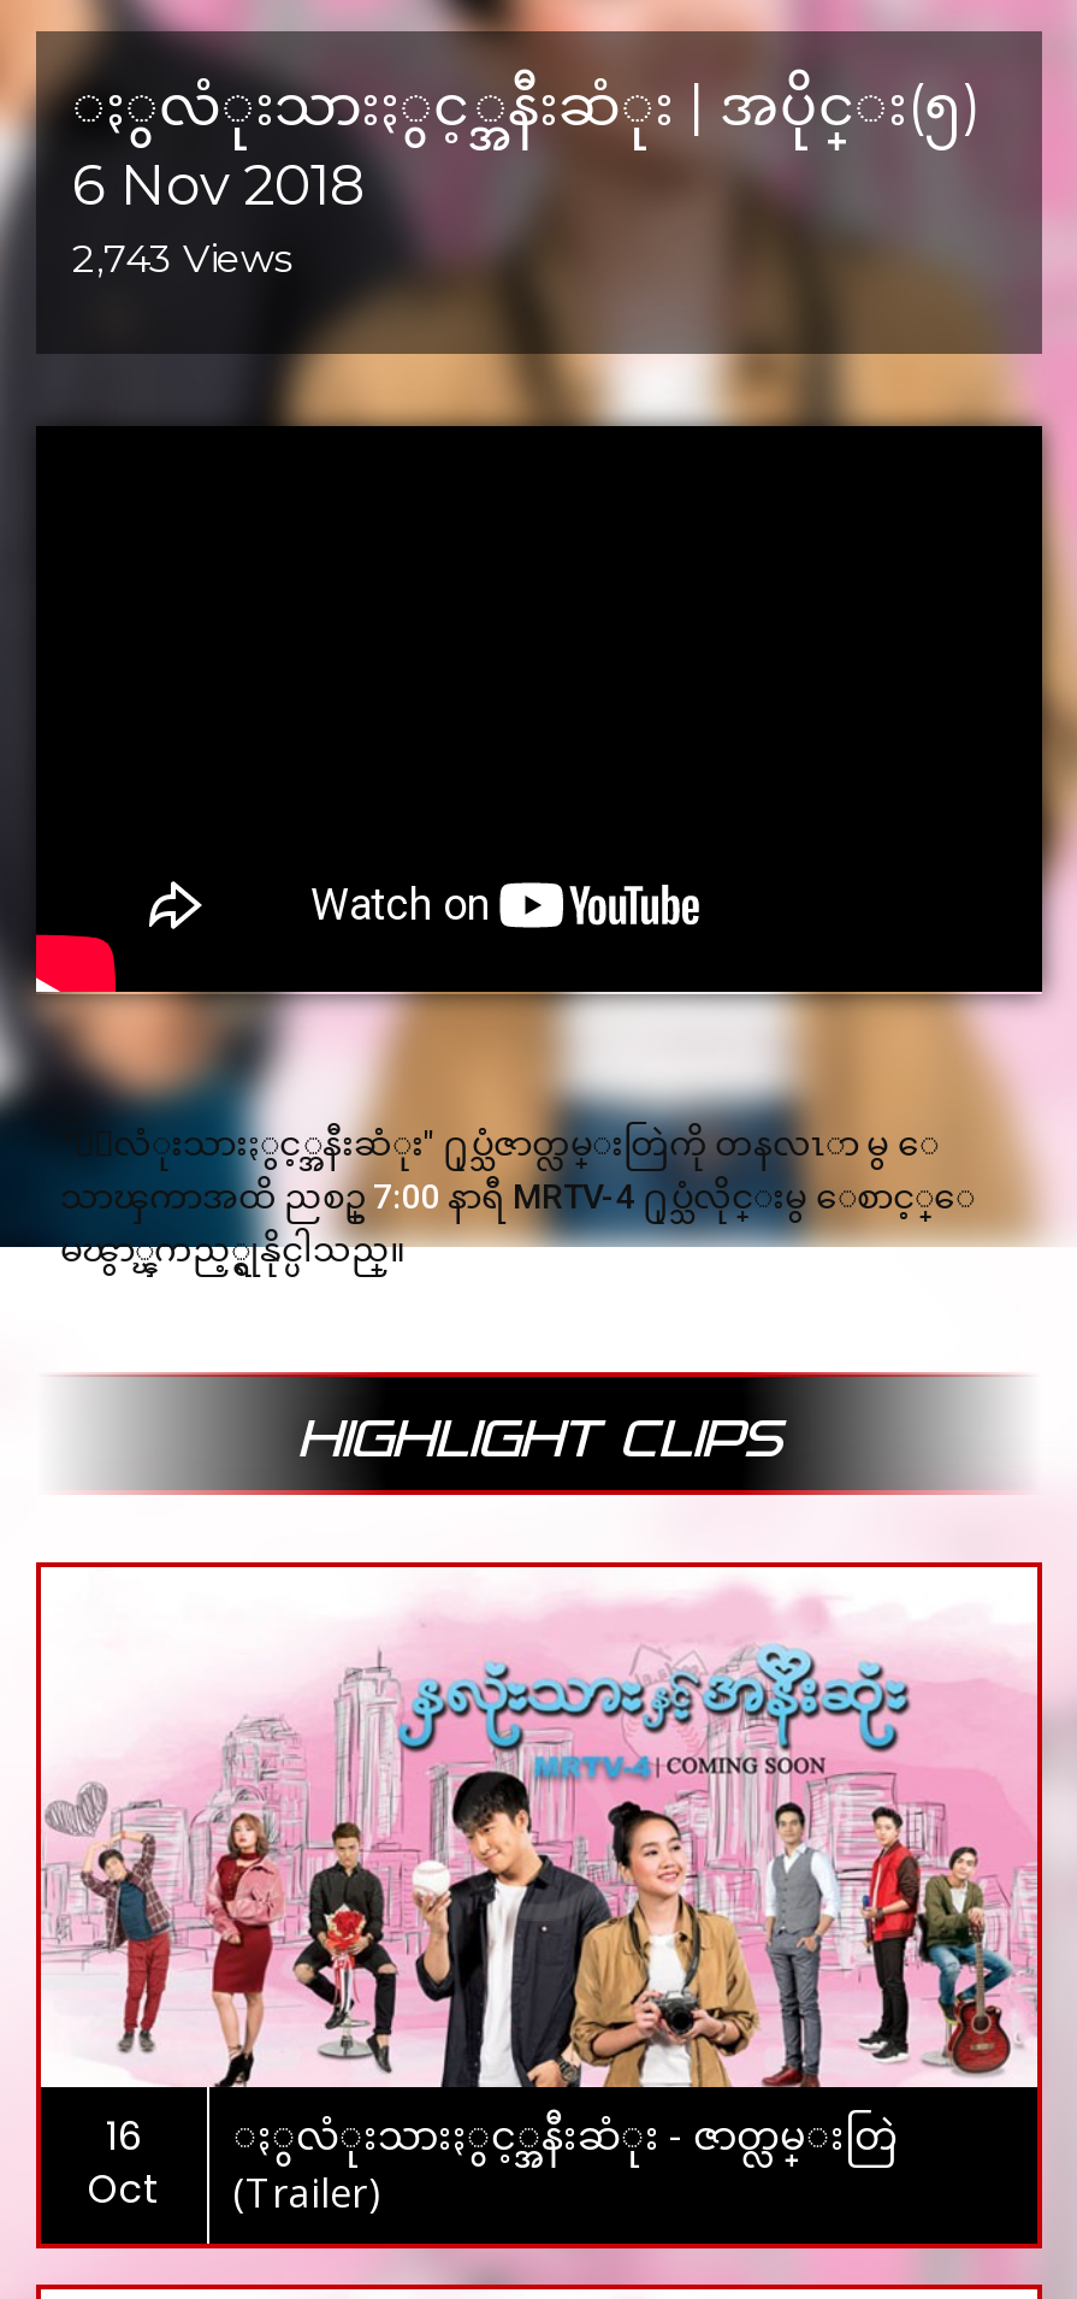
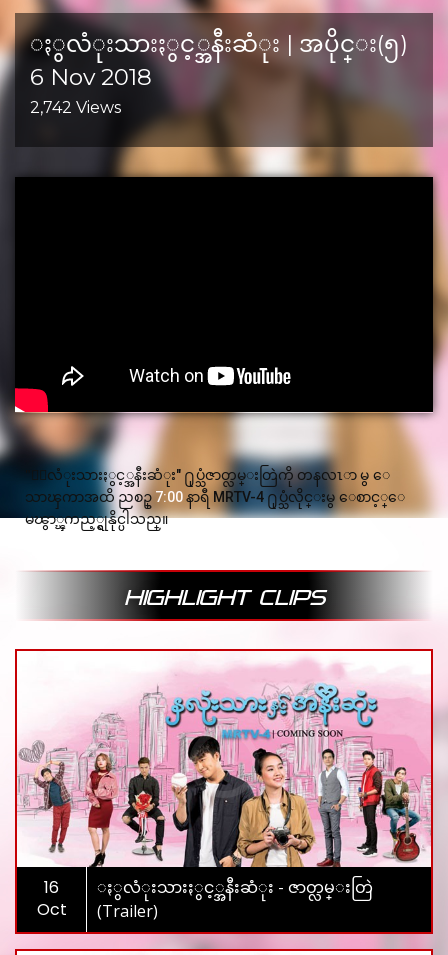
- 2,743 Views
+ 2,742 Views
